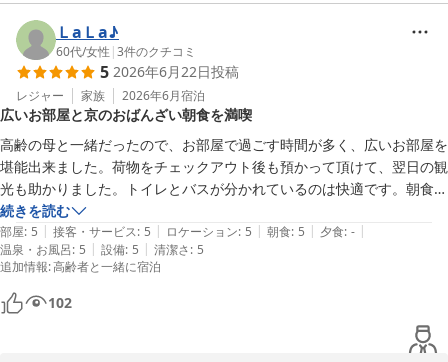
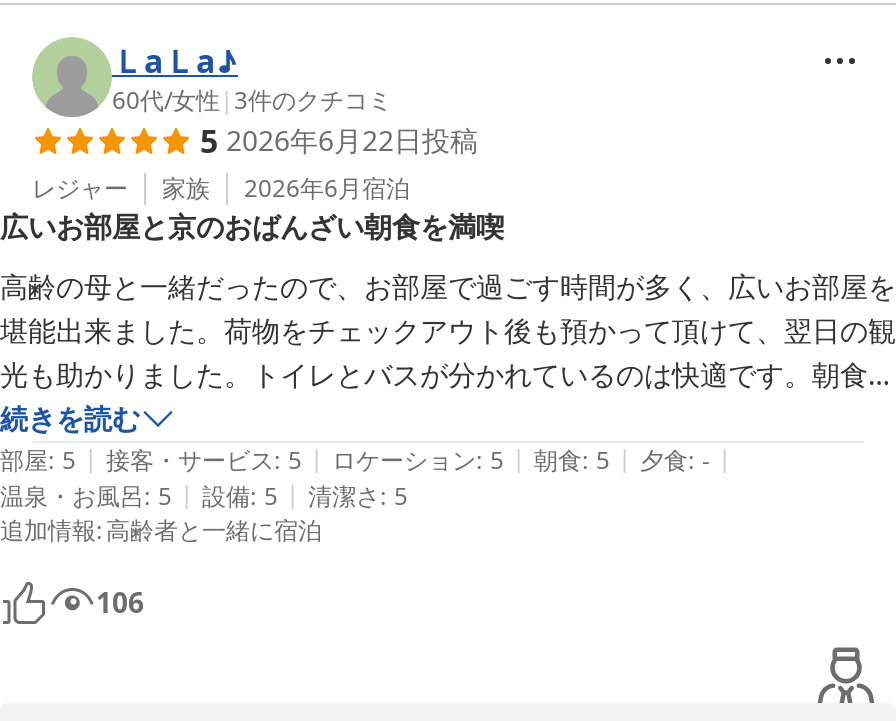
- 102
+ 106
